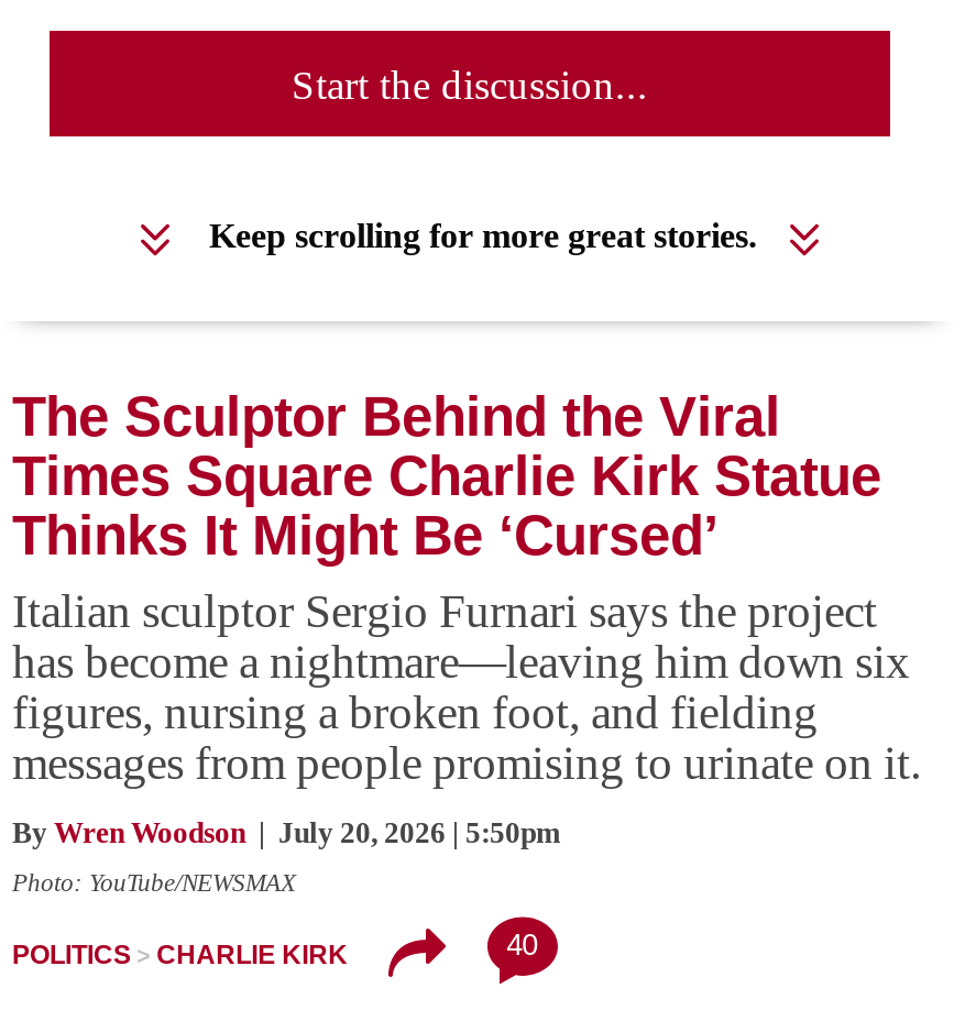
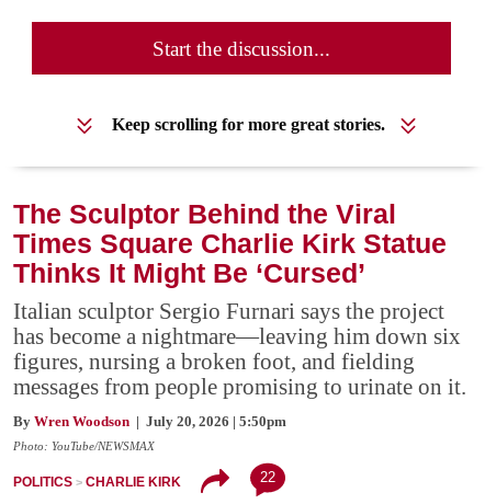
- 40
+ 22
